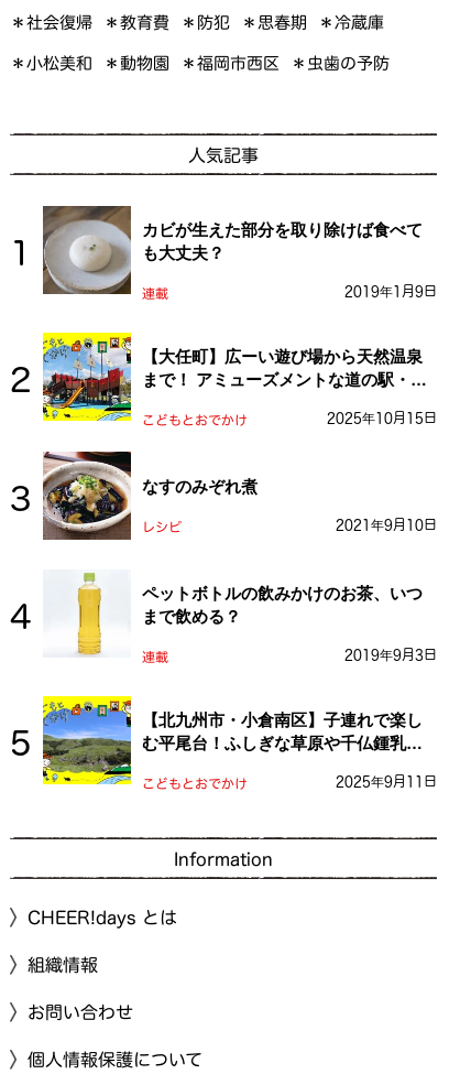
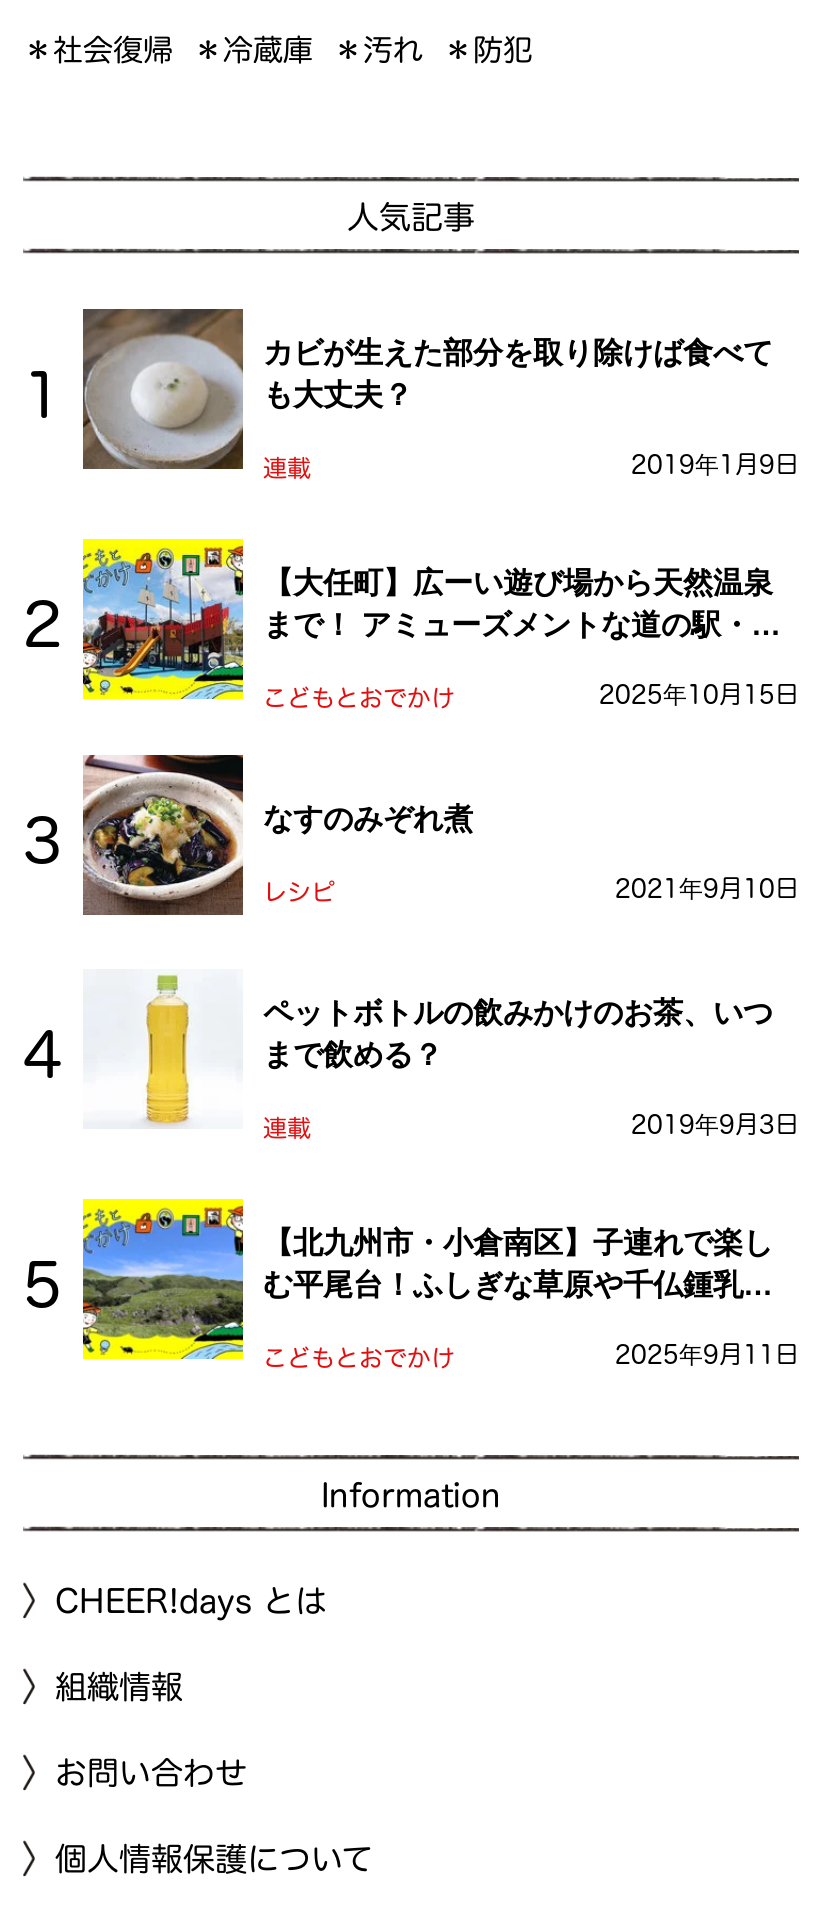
- ＊思春期
- ＊冷蔵庫
- ＊小松美和
- ＊動物園
- ＊福岡市西区
- ＊虫歯の予防

- ＊教育費
+ ＊冷蔵庫
+ ＊汚れ
